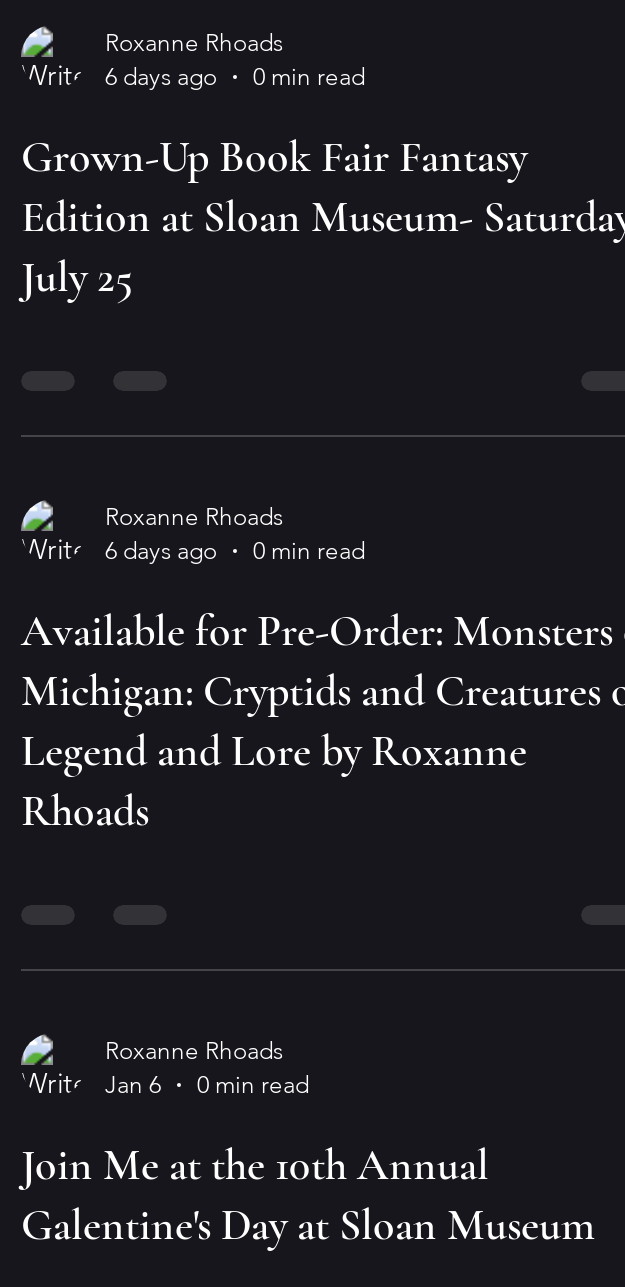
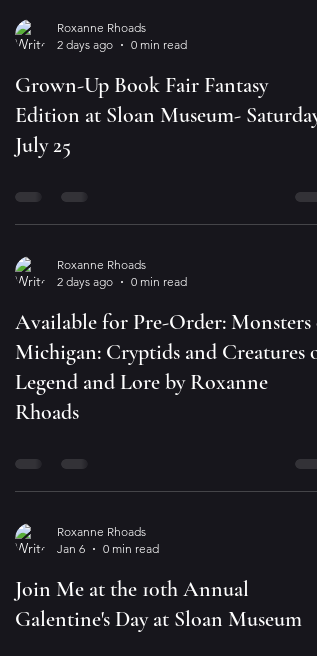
- 6 days ago
+ 2 days ago

- 6 days ago
+ 2 days ago
